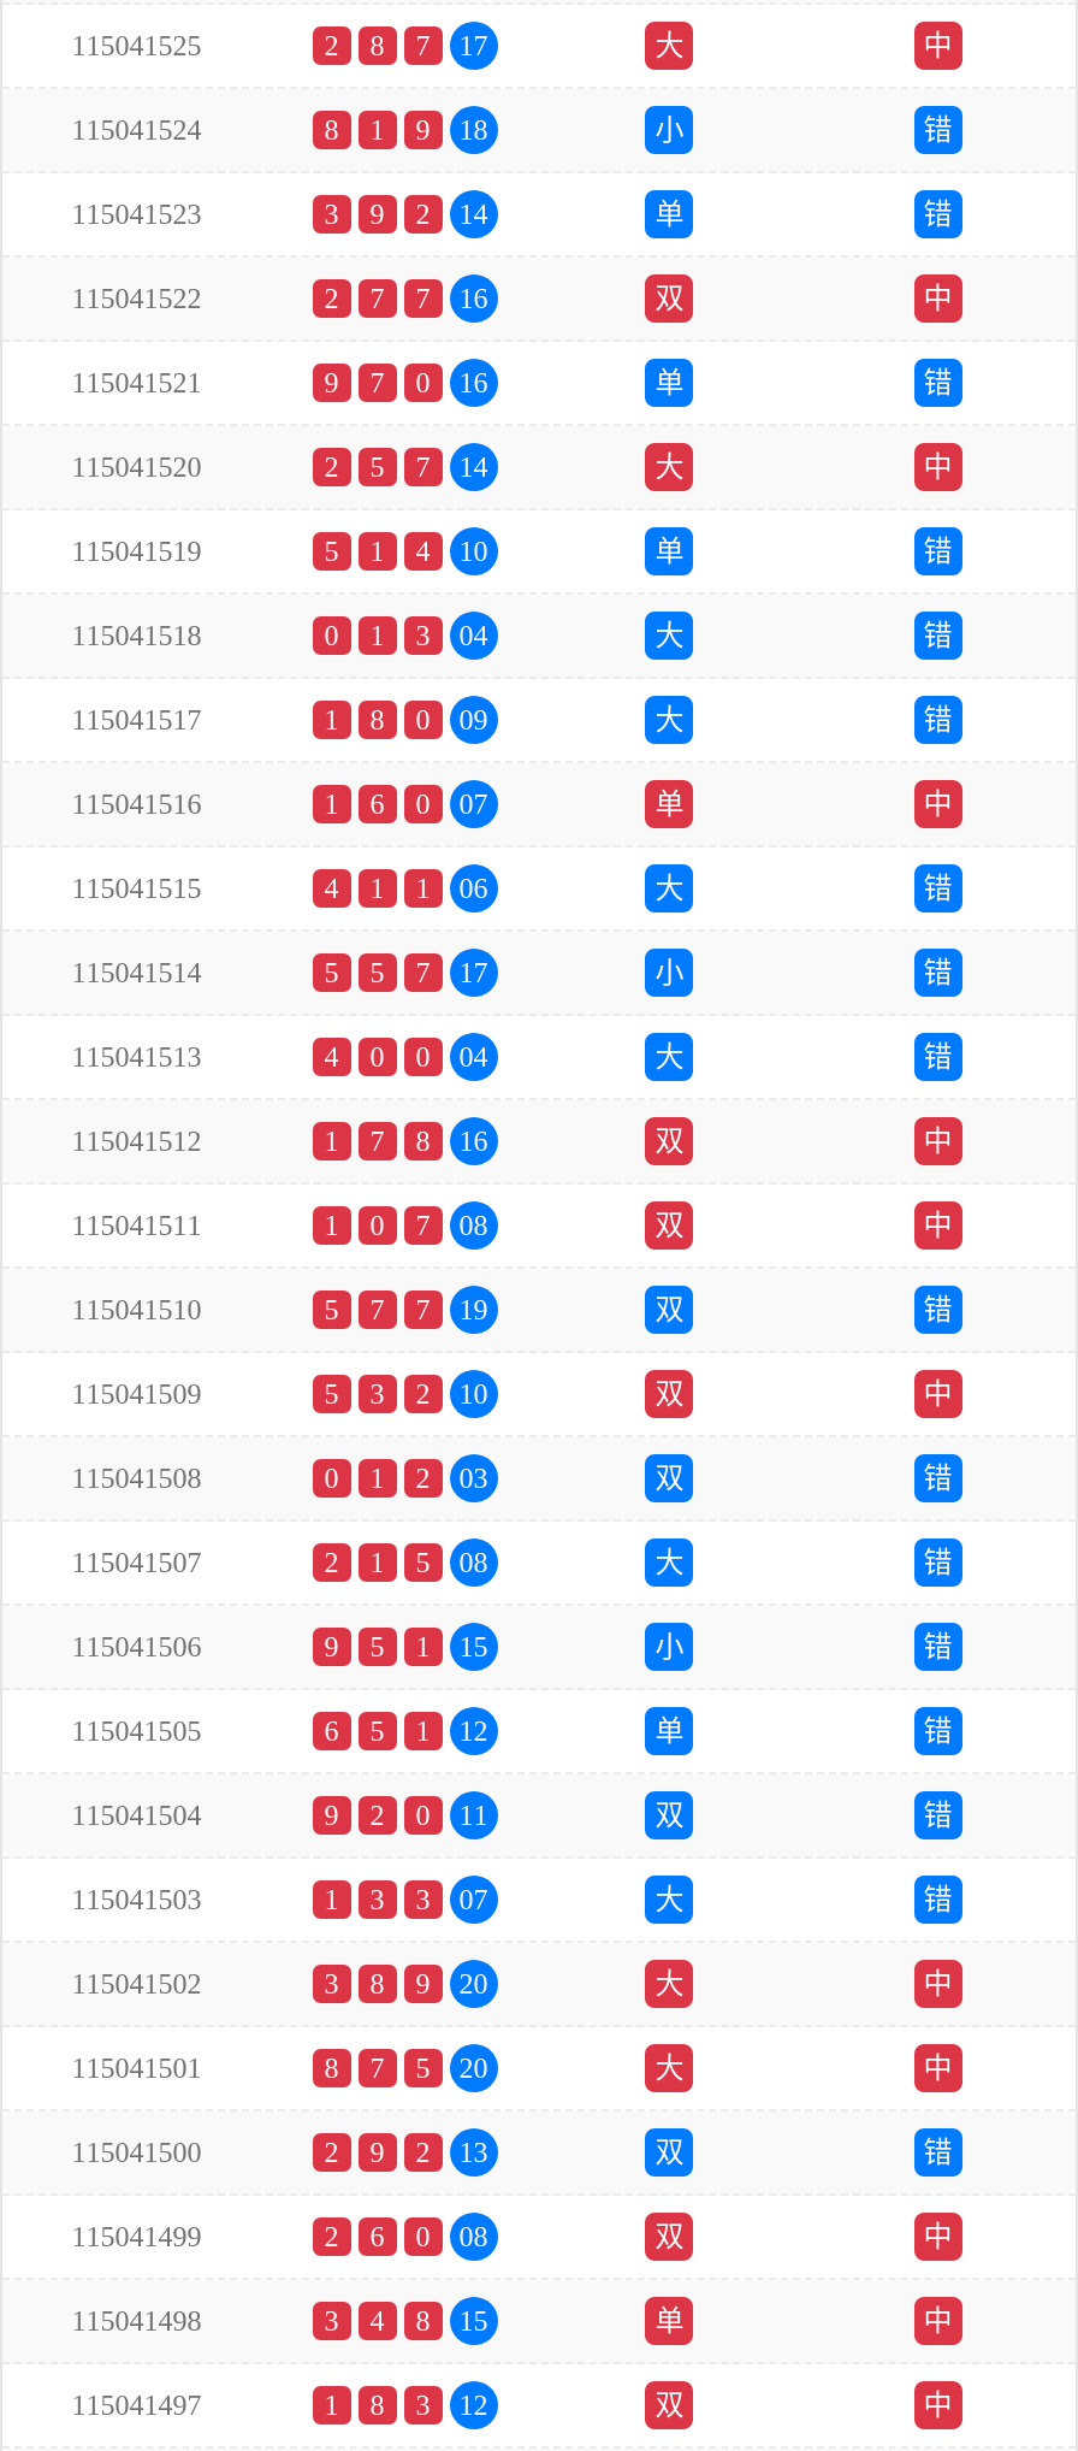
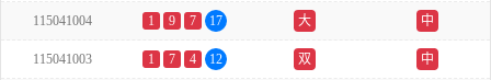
- 115041525
+ 115041004

- 2
+ 1

- 8
+ 9

- 115041524
- 8
- 1
- 9
- 18
- 小
- 错
- 115041523
- 3
- 9
- 2
- 14
- 单
- 错
- 115041522
- 2
- 7
- 7
- 16
- 双
- 中
- 115041521
- 9
- 7
- 0
- 16
- 单
- 错
- 115041520
- 2
- 5
- 7
- 14
- 大
- 中
- 115041519
- 5
- 1
- 4
- 10
- 单
- 错
- 115041518
- 0
- 1
- 3
- 04
- 大
- 错
- 115041517
- 1
- 8
- 0
- 09
- 大
- 错
- 115041516
- 1
- 6
- 0
- 07
- 单
- 中
- 115041515
- 4
- 1
- 1
- 06
- 大
- 错
- 115041514
- 5
- 5
- 7
- 17
- 小
- 错
- 115041513
- 4
- 0
- 0
- 04
- 大
- 错
- 115041512
+ 115041003

- 8
- 16
- 双
- 中
- 115041511
- 1
- 0
- 7
- 08
- 双
- 中
- 115041510
- 5
- 7
- 7
- 19
- 双
- 错
- 115041509
- 5
- 3
- 2
- 10
- 双
- 中
- 115041508
- 0
- 1
- 2
- 03
- 双
- 错
- 115041507
- 2
- 1
- 5
- 08
- 大
- 错
- 115041506
- 9
- 5
- 1
- 15
- 小
- 错
- 115041505
- 6
- 5
- 1
- 12
- 单
- 错
- 115041504
- 9
- 2
- 0
- 11
- 双
- 错
- 115041503
- 1
- 3
- 3
- 07
- 大
- 错
- 115041502
- 3
- 8
- 9
- 20
- 大
- 中
- 115041501
- 8
- 7
- 5
- 20
- 大
- 中
- 115041500
- 2
- 9
- 2
- 13
- 双
- 错
- 115041499
- 2
- 6
- 0
- 08
- 双
- 中
- 115041498
- 3

- 8
- 15
- 单
- 中
- 115041497
- 1
- 8
- 3
